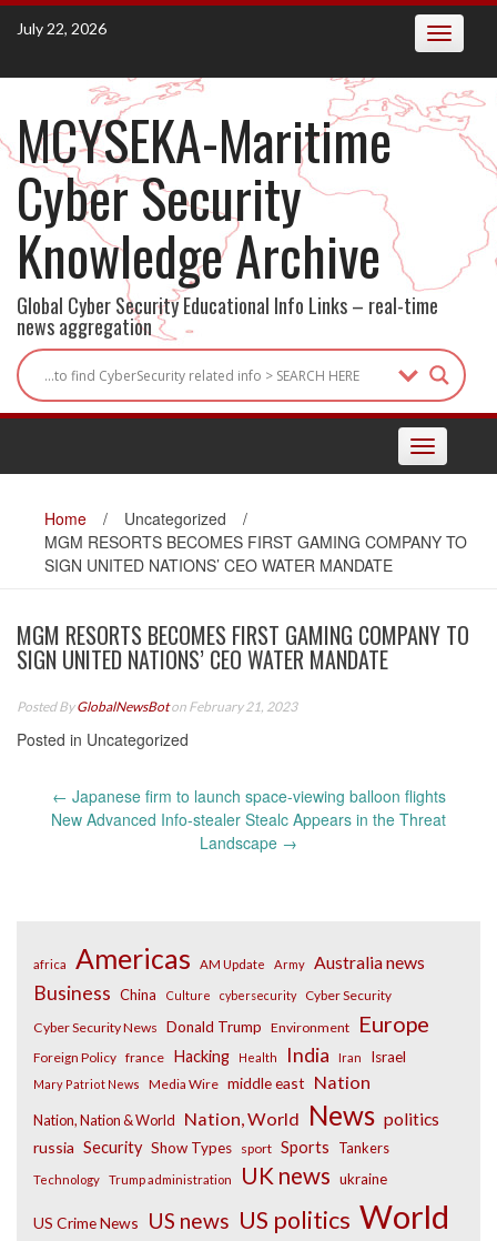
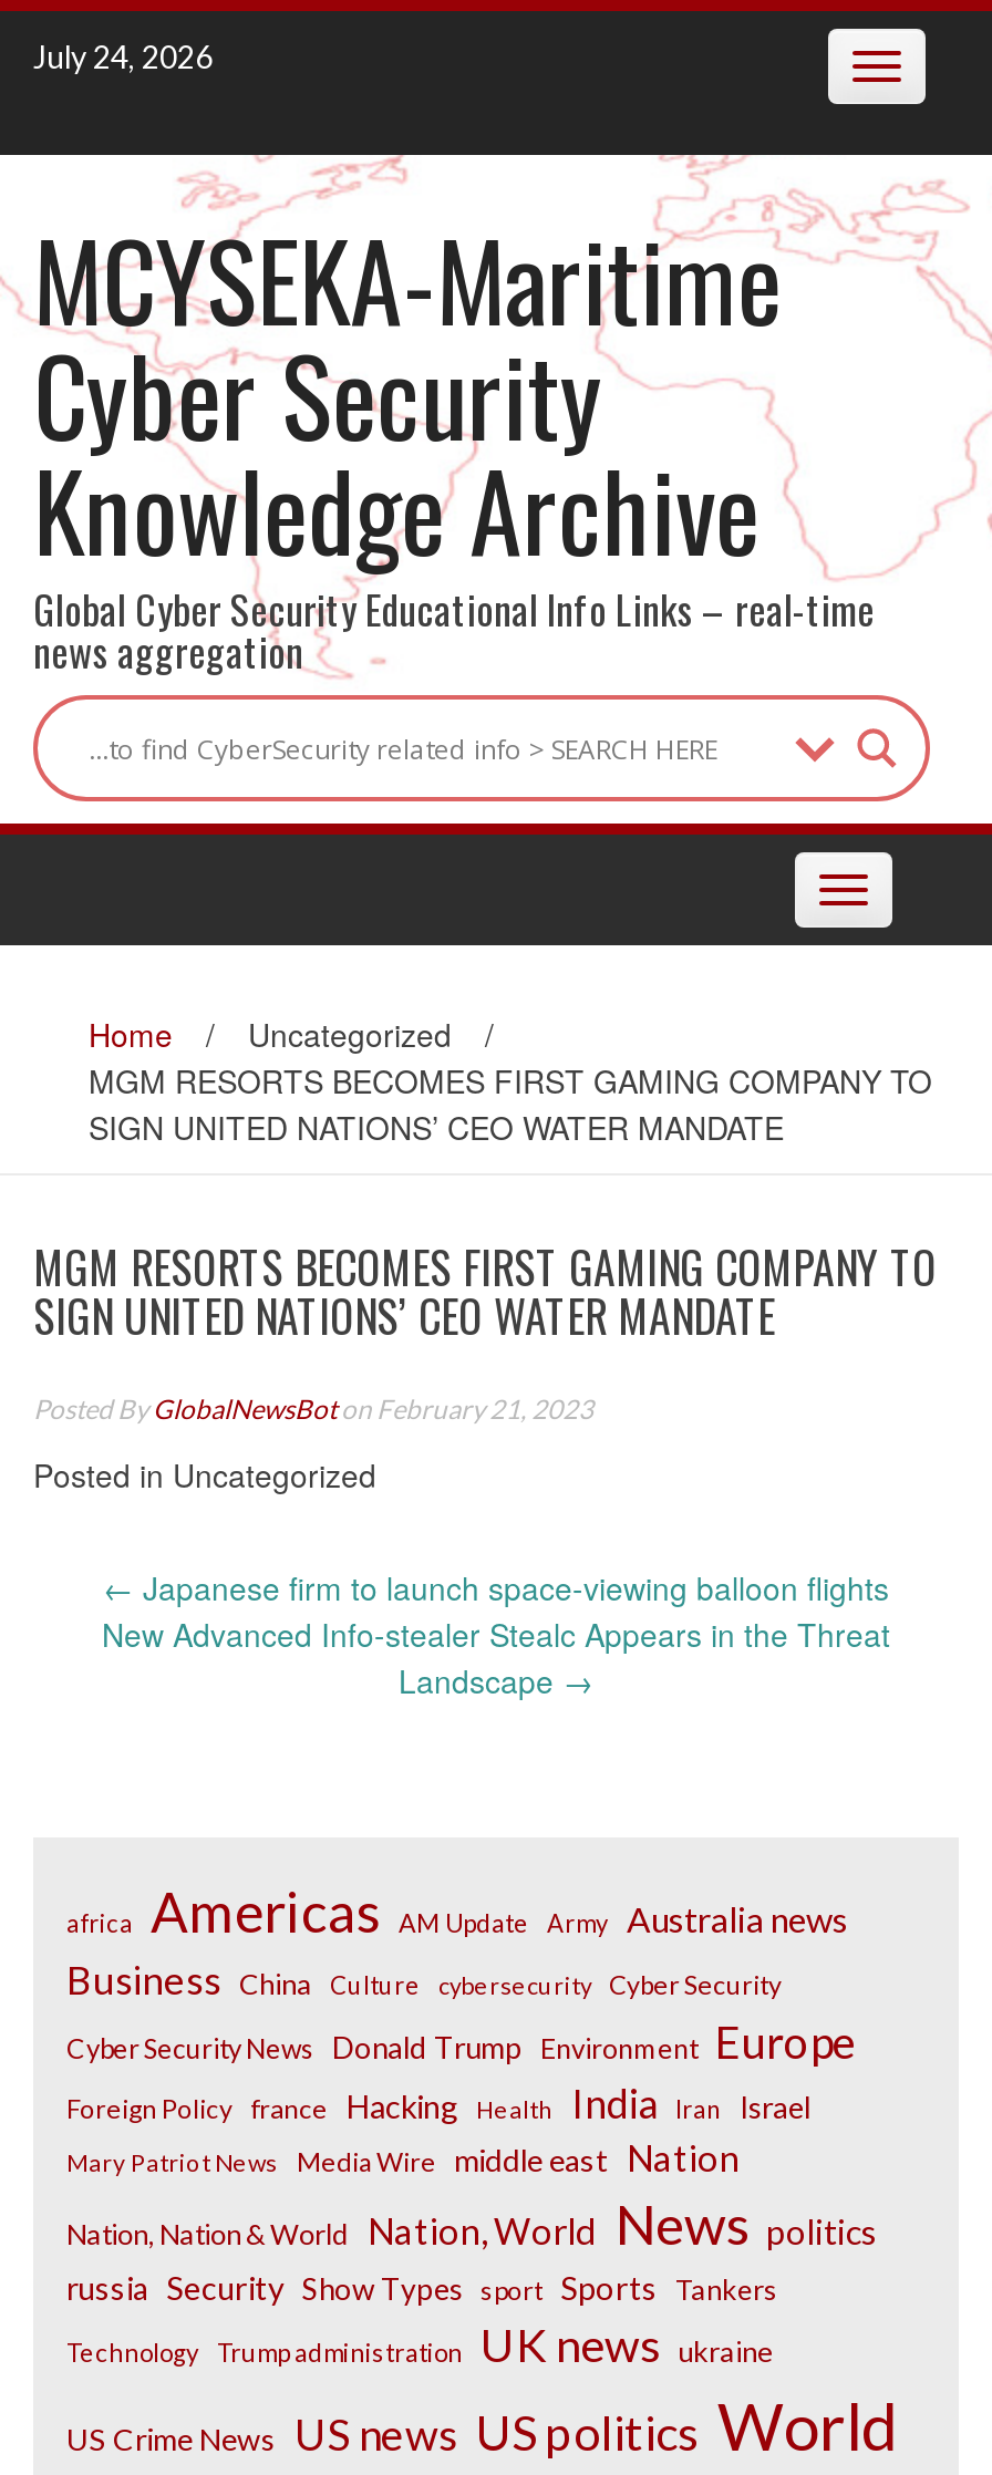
- July 22, 2026
+ July 24, 2026
